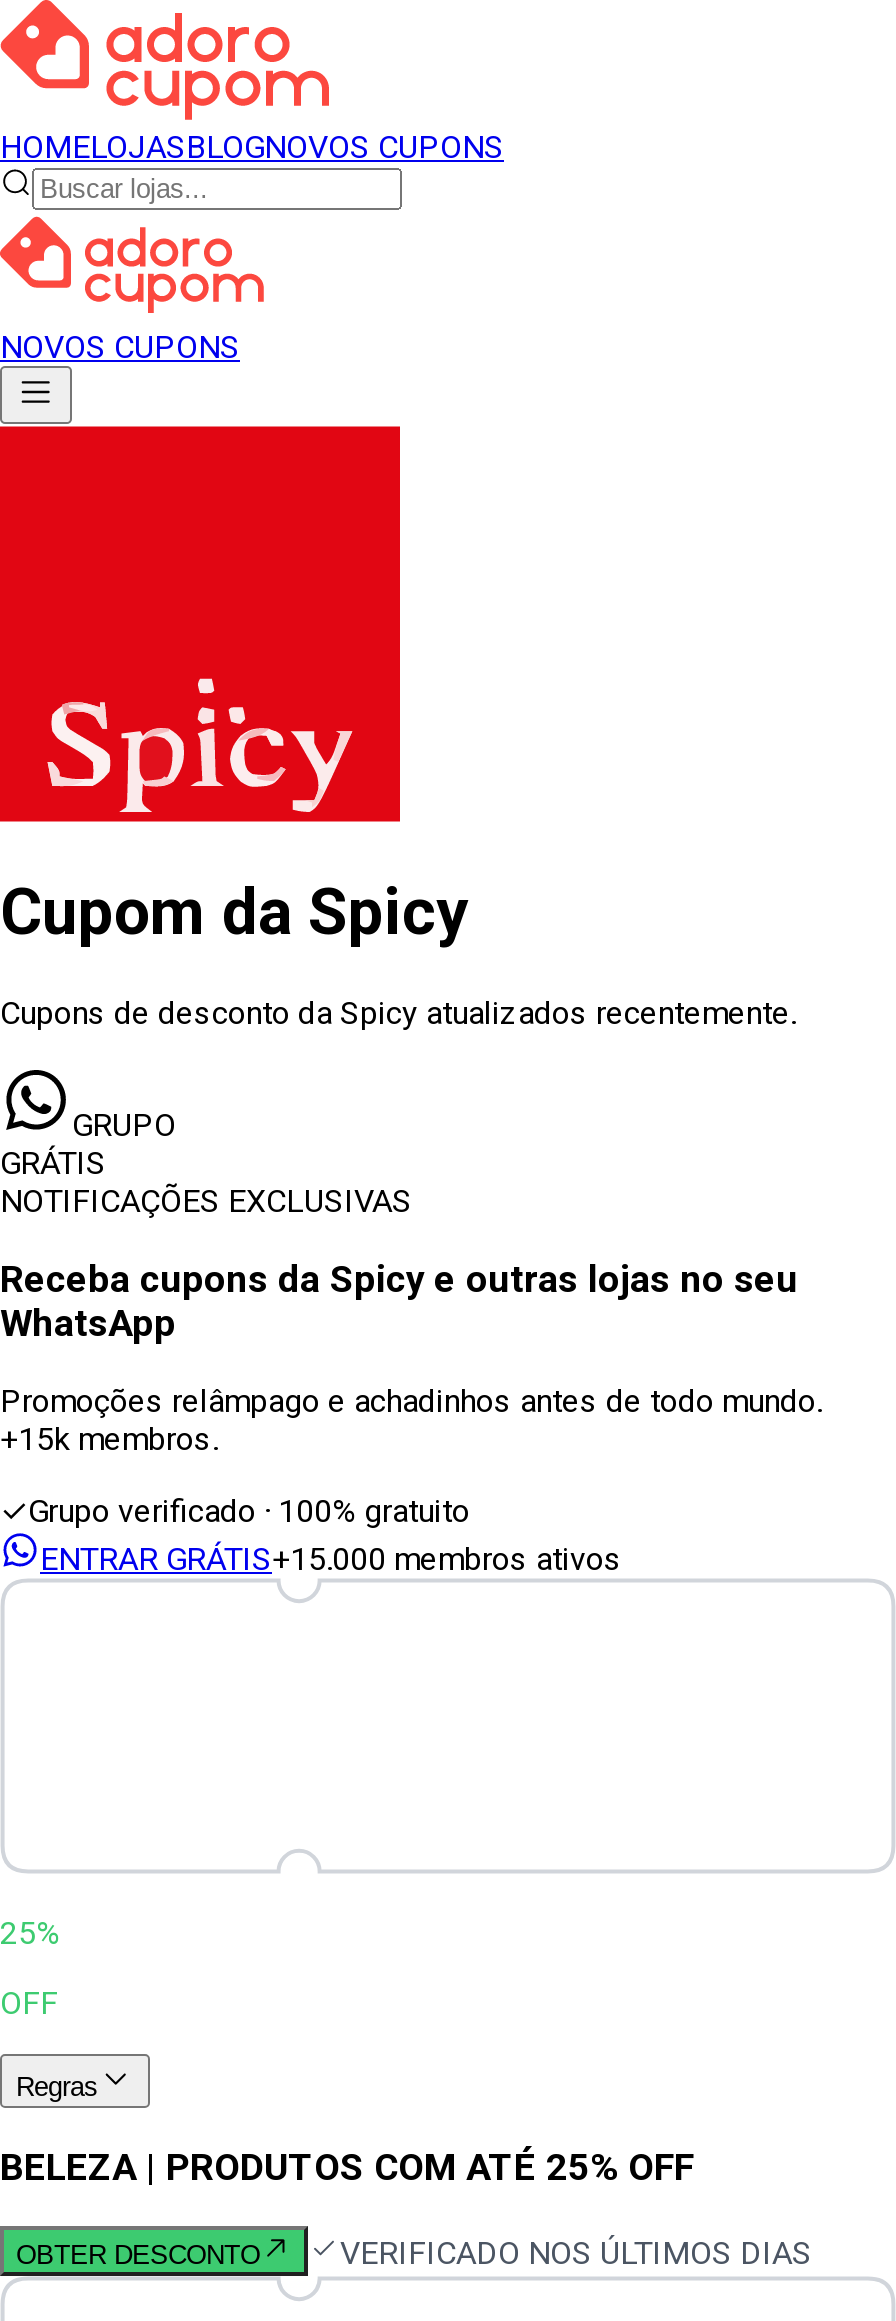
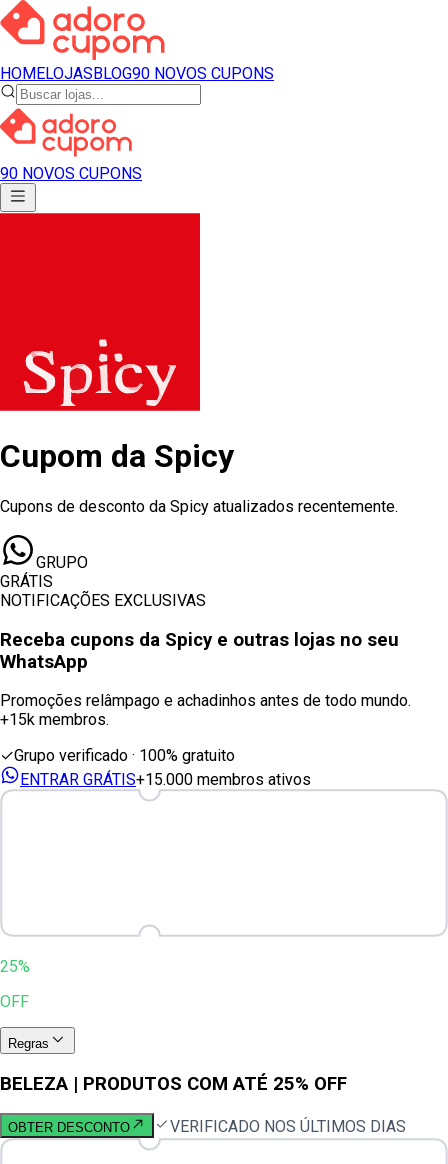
- HOMELOJASBLOGNOVOS CUPONS
+ HOMELOJASBLOG90 NOVOS CUPONS

- NOVOS CUPONS
+ 90 NOVOS CUPONS
